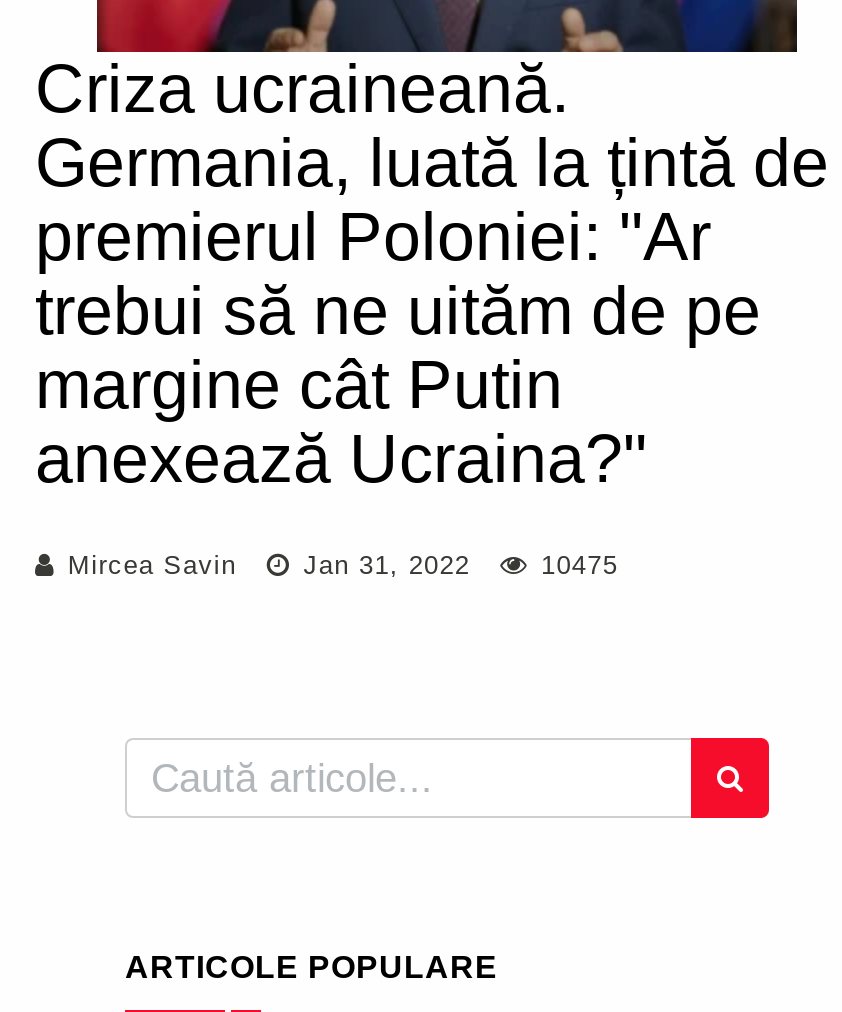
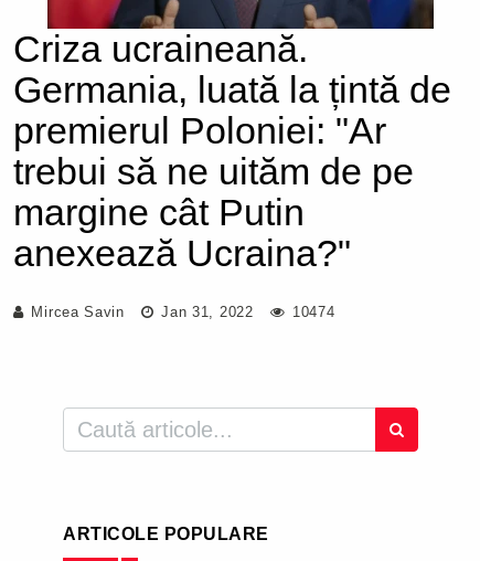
- 10475
+ 10474
